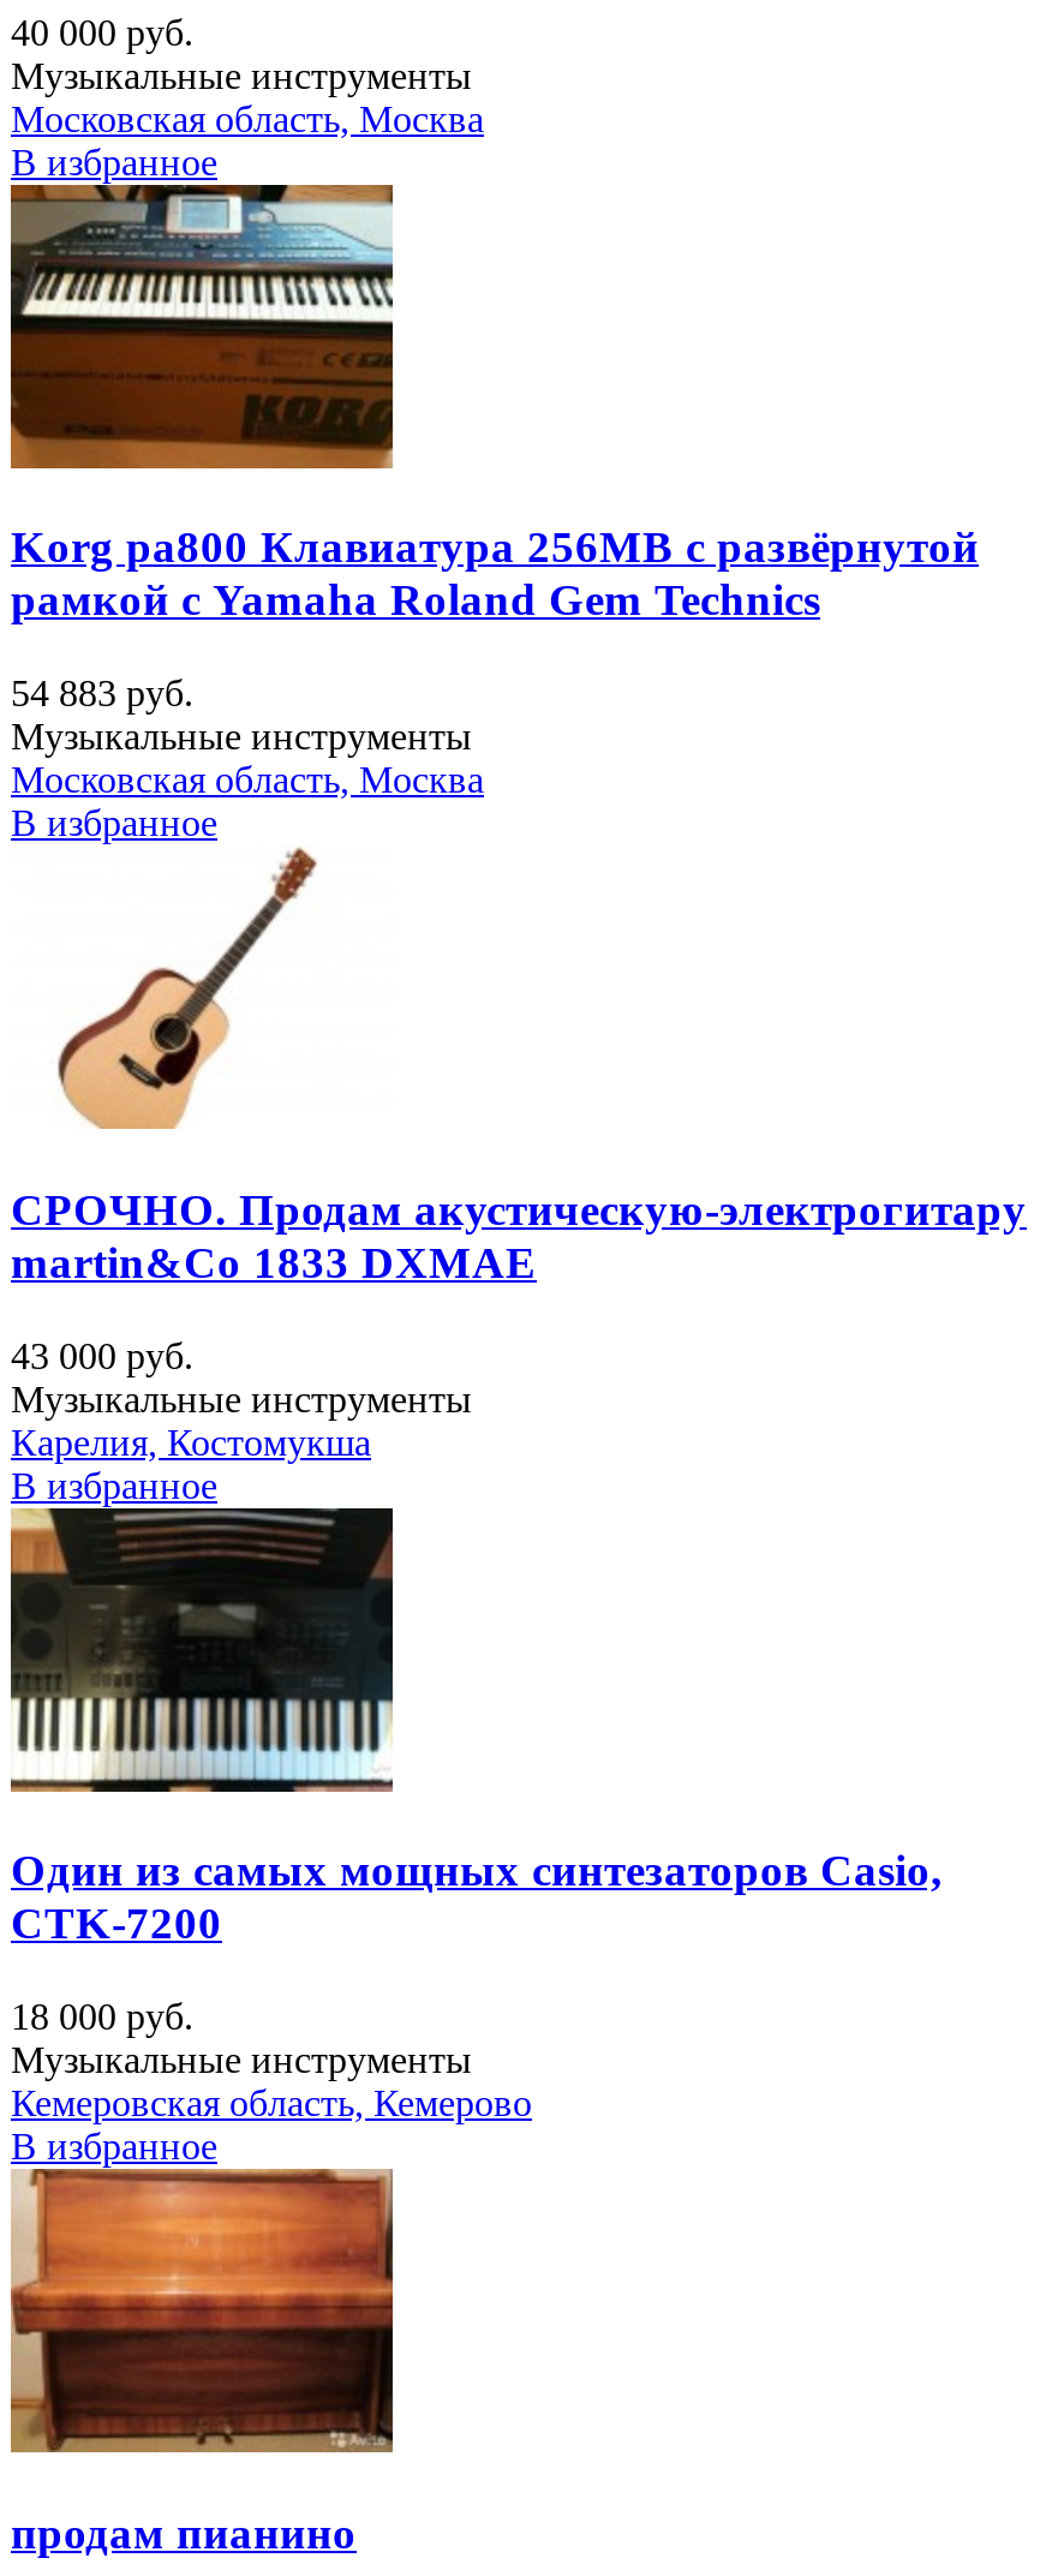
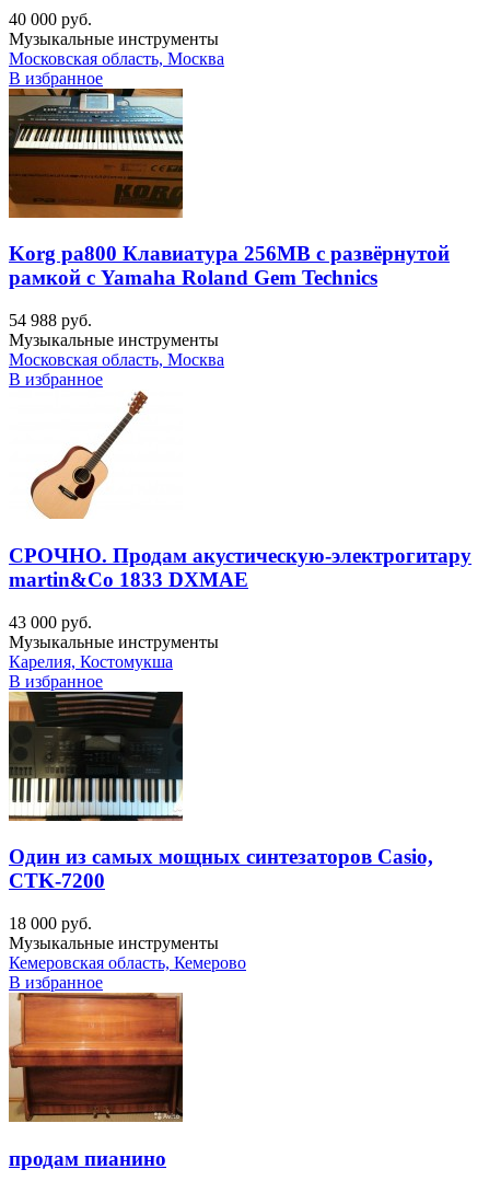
- 54 883 руб.
+ 54 988 руб.
